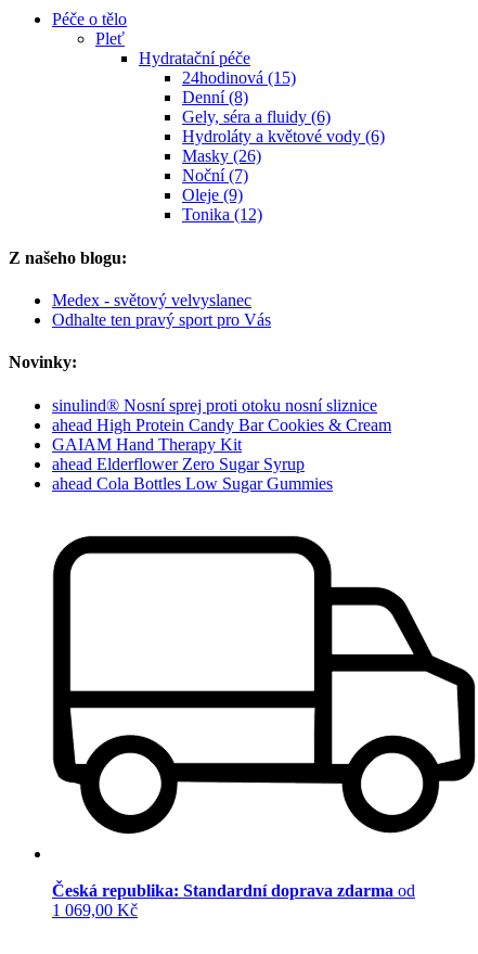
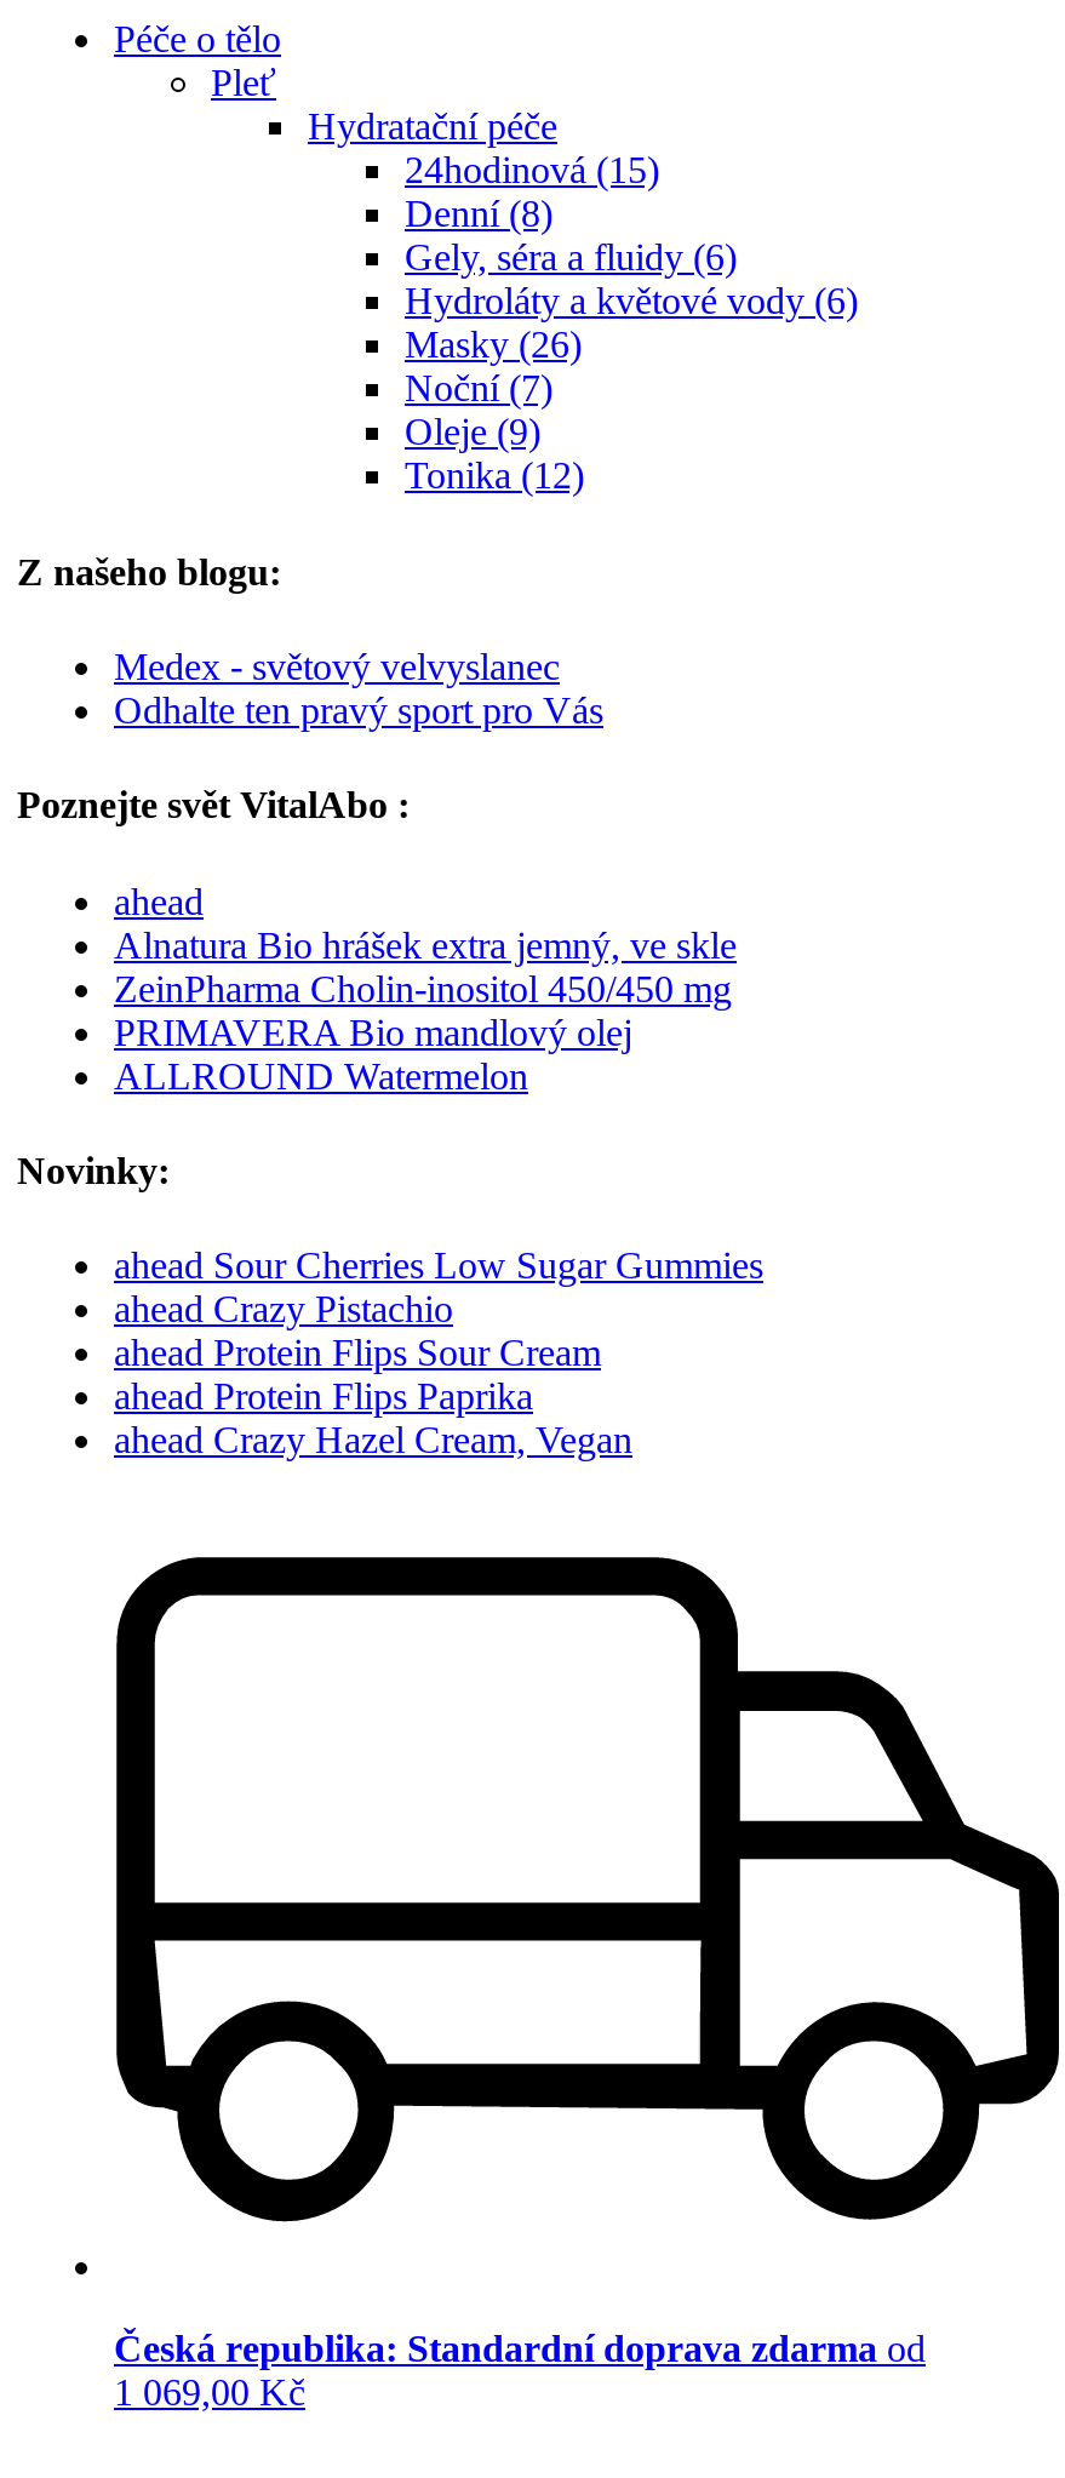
+ Poznejte svět VitalAbo :
+ ahead
+ Alnatura Bio hrášek extra jemný, ve skle
+ ZeinPharma Cholin-inositol 450/450 mg
+ PRIMAVERA Bio mandlový olej
+ ALLROUND Watermelon

- sinulind® Nosní sprej proti otoku nosní sliznice
- ahead High Protein Candy Bar Cookies & Cream
- GAIAM Hand Therapy Kit
- ahead Elderflower Zero Sugar Syrup
- ahead Cola Bottles Low Sugar Gummies
+ ahead Sour Cherries Low Sugar Gummies
+ ahead Crazy Pistachio
+ ahead Protein Flips Sour Cream
+ ahead Protein Flips Paprika
+ ahead Crazy Hazel Cream, Vegan
